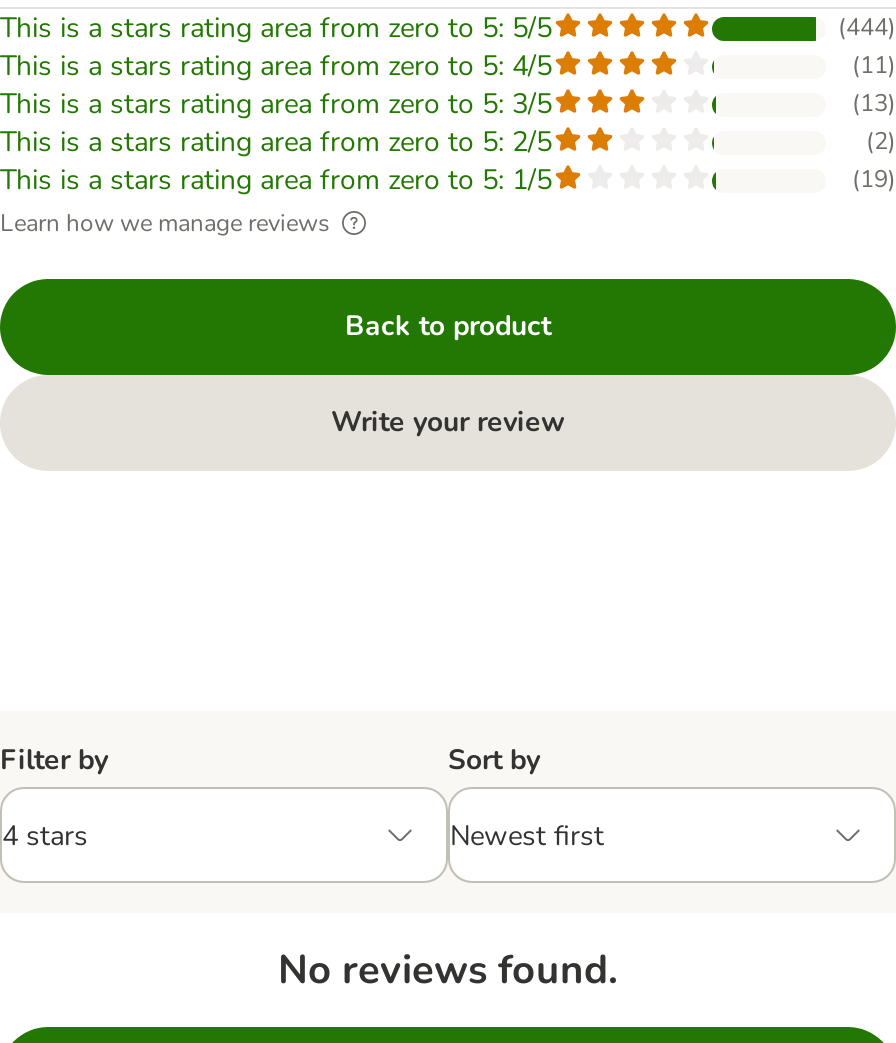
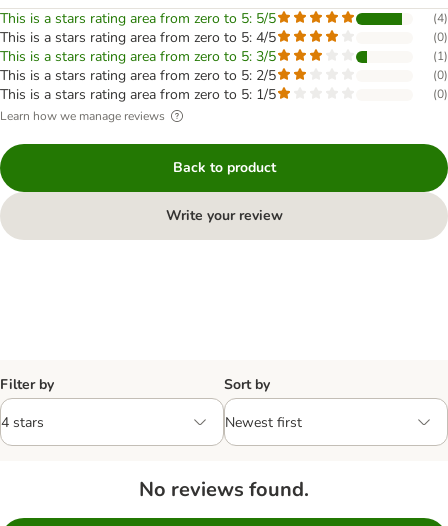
- (444)
+ (4)

- (11)
+ (0)

- (13)
+ (1)

- (2)
+ (0)

- (19)
+ (0)
